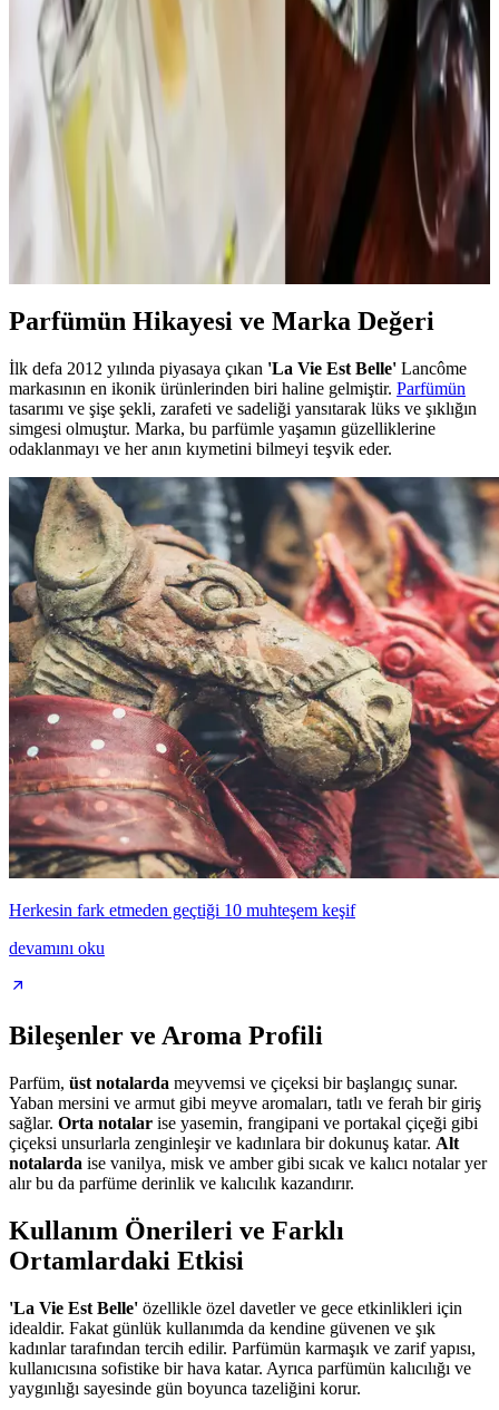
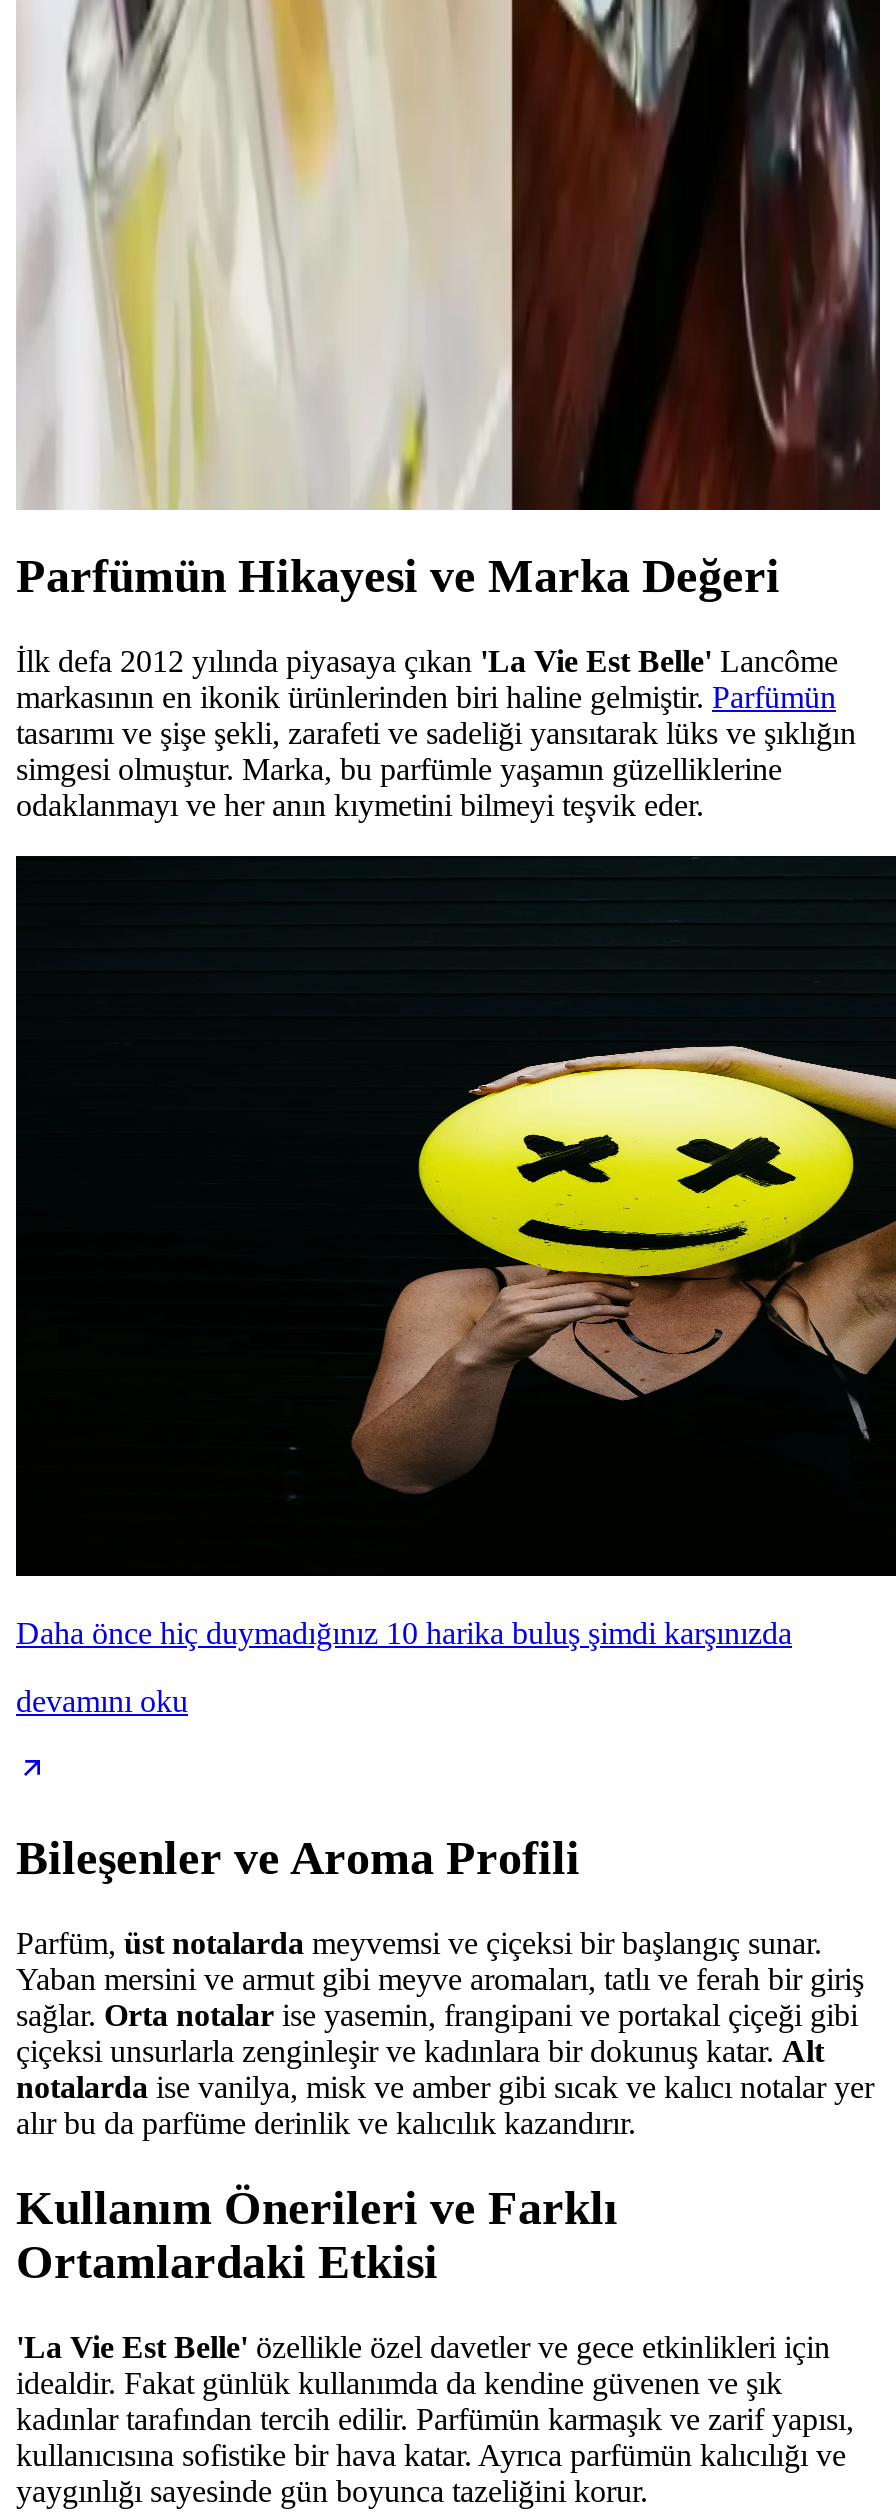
- [image]
- Herkesin fark etmeden geçtiği 10 muhteşem keşif
+ [image]
+ Daha önce hiç duymadığınız 10 harika buluş şimdi karşınızda
